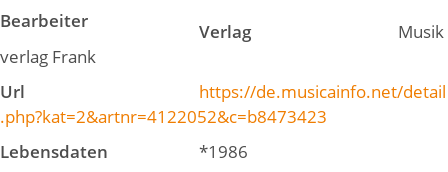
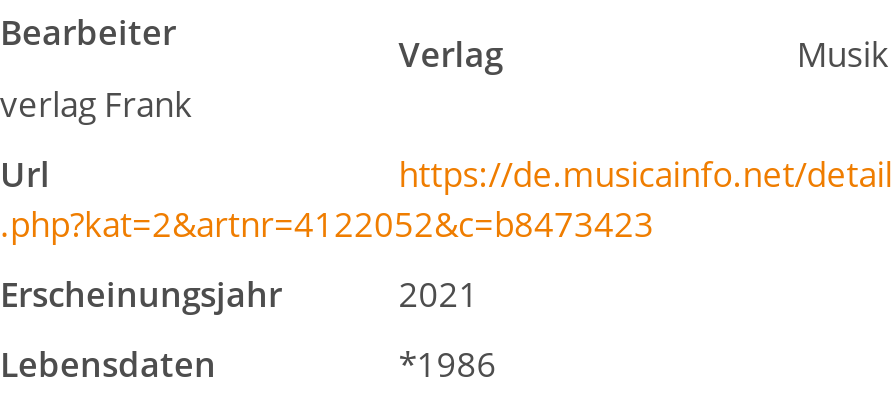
+ Erscheinungsjahr
+ 2021
